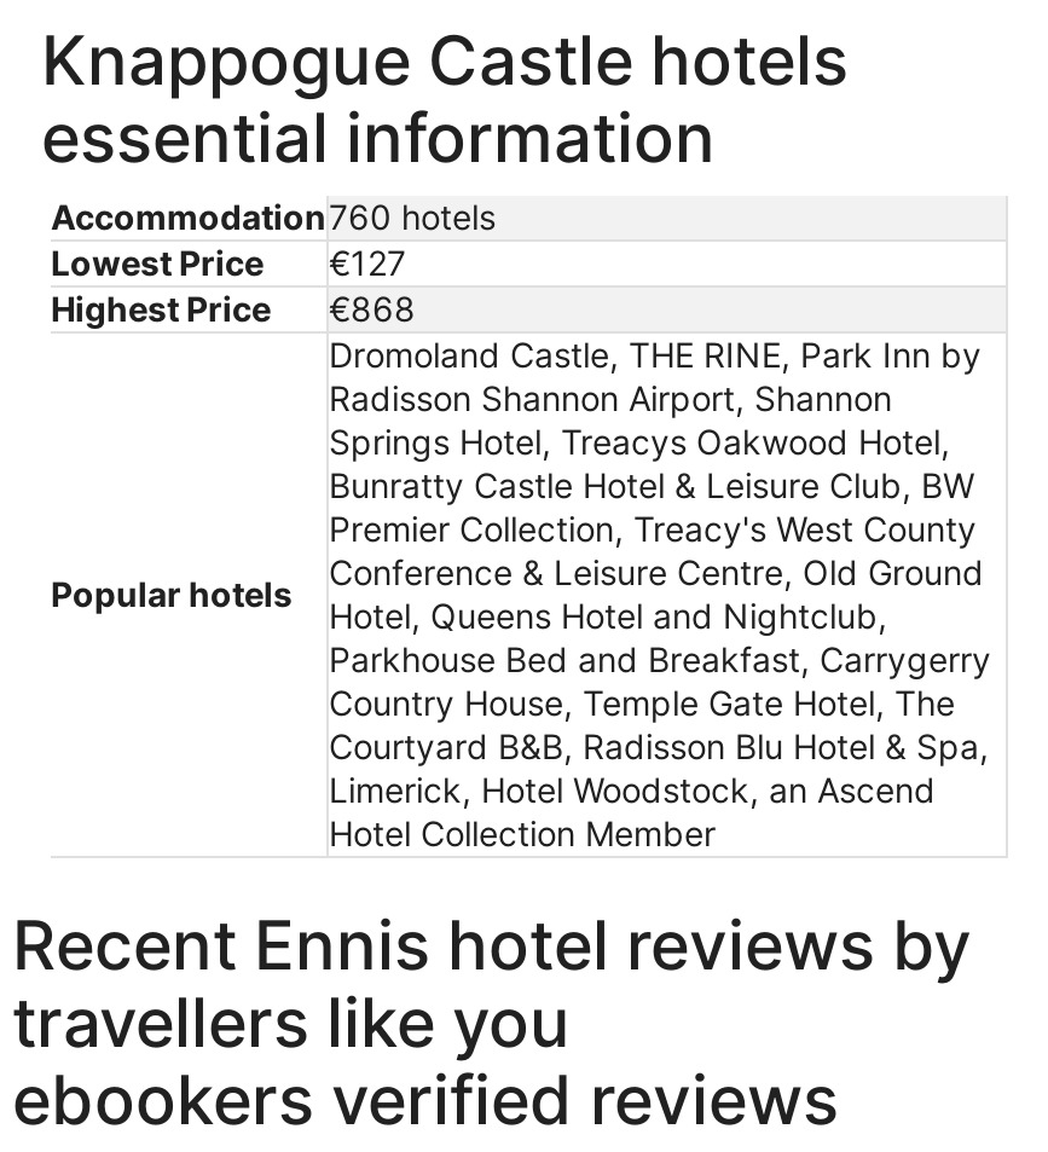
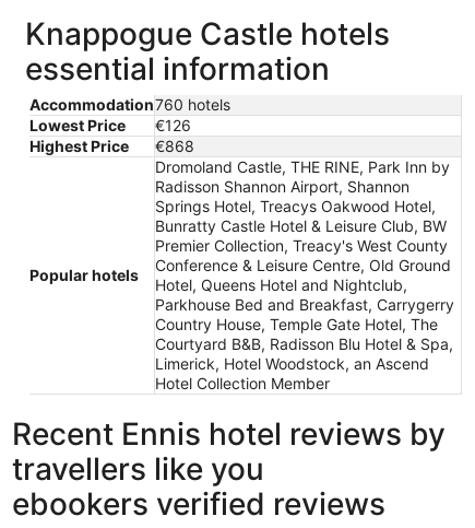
- Lowest Price €127
+ Lowest Price €126
